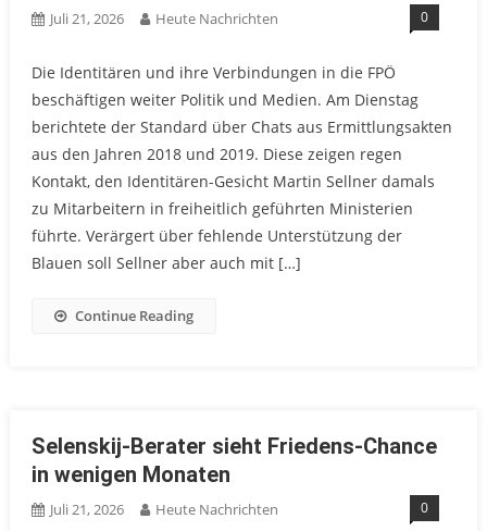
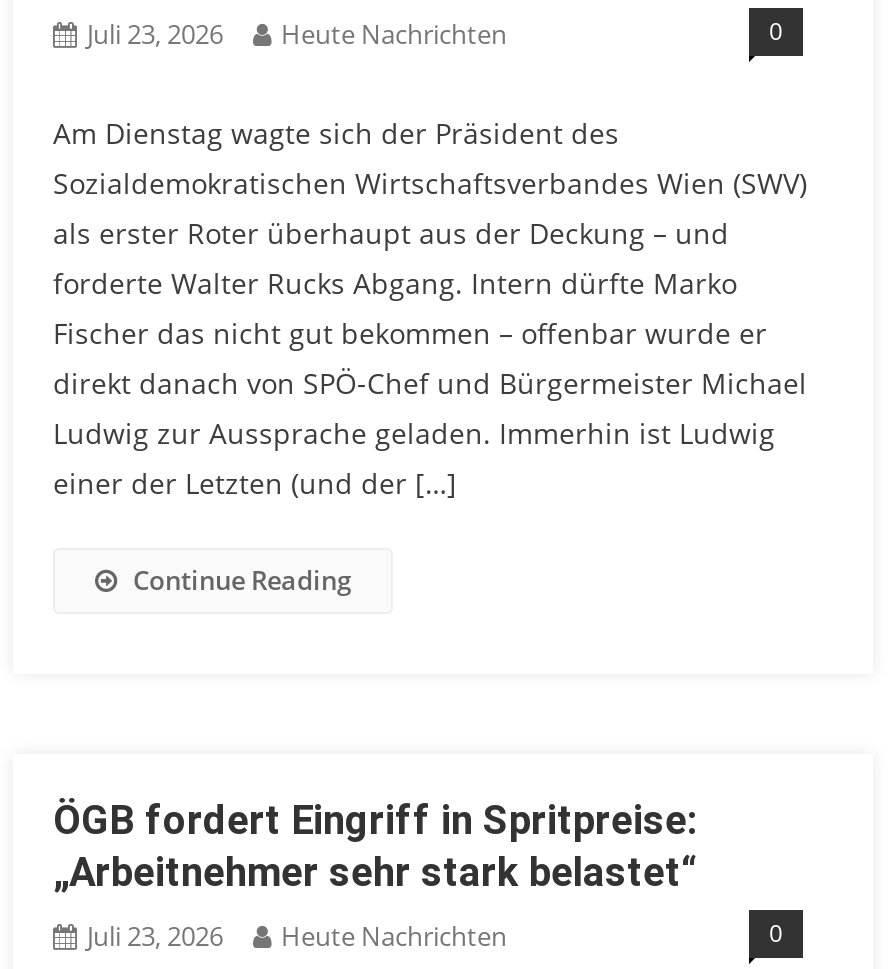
- Juli 21, 2026 Heute Nachrichten
+ Juli 23, 2026 Heute Nachrichten

- Die Identitären und ihre Verbindungen in die FPÖ
- beschäftigen weiter Politik und Medien. Am Dienstag
- berichtete der Standard über Chats aus Ermittlungsakten
- aus den Jahren 2018 und 2019. Diese zeigen regen
- Kontakt, den Identitären-Gesicht Martin Sellner damals
- zu Mitarbeitern in freiheitlich geführten Ministerien
- führte. Verärgert über fehlende Unterstützung der
- Blauen soll Sellner aber auch mit […]
+ Am Dienstag wagte sich der Präsident des
+ Sozialdemokratischen Wirtschaftsverbandes Wien (SWV)
+ als erster Roter überhaupt aus der Deckung – und
+ forderte Walter Rucks Abgang. Intern dürfte Marko
+ Fischer das nicht gut bekommen – offenbar wurde er
+ direkt danach von SPÖ-Chef und Bürgermeister Michael
+ Ludwig zur Aussprache geladen. Immerhin ist Ludwig
+ einer der Letzten (und der […]

- Selenskij-Berater sieht Friedens-Chance
- in wenigen Monaten
+ ÖGB fordert Eingriff in Spritpreise:
+ „Arbeitnehmer sehr stark belastet“

- Juli 21, 2026 Heute Nachrichten
+ Juli 23, 2026 Heute Nachrichten
